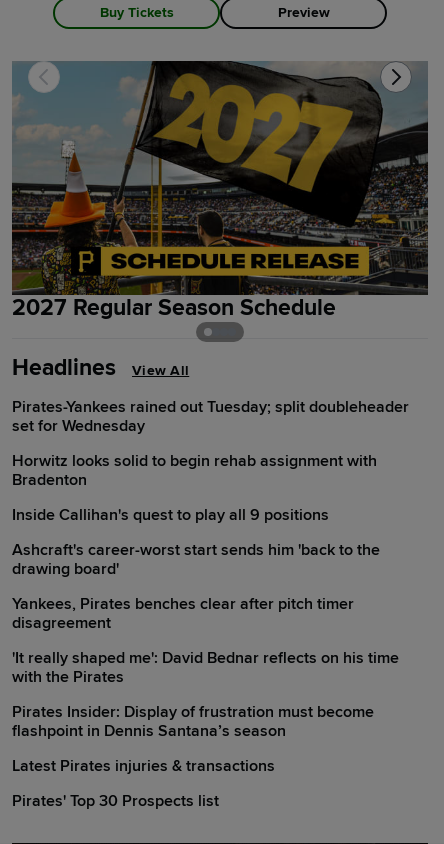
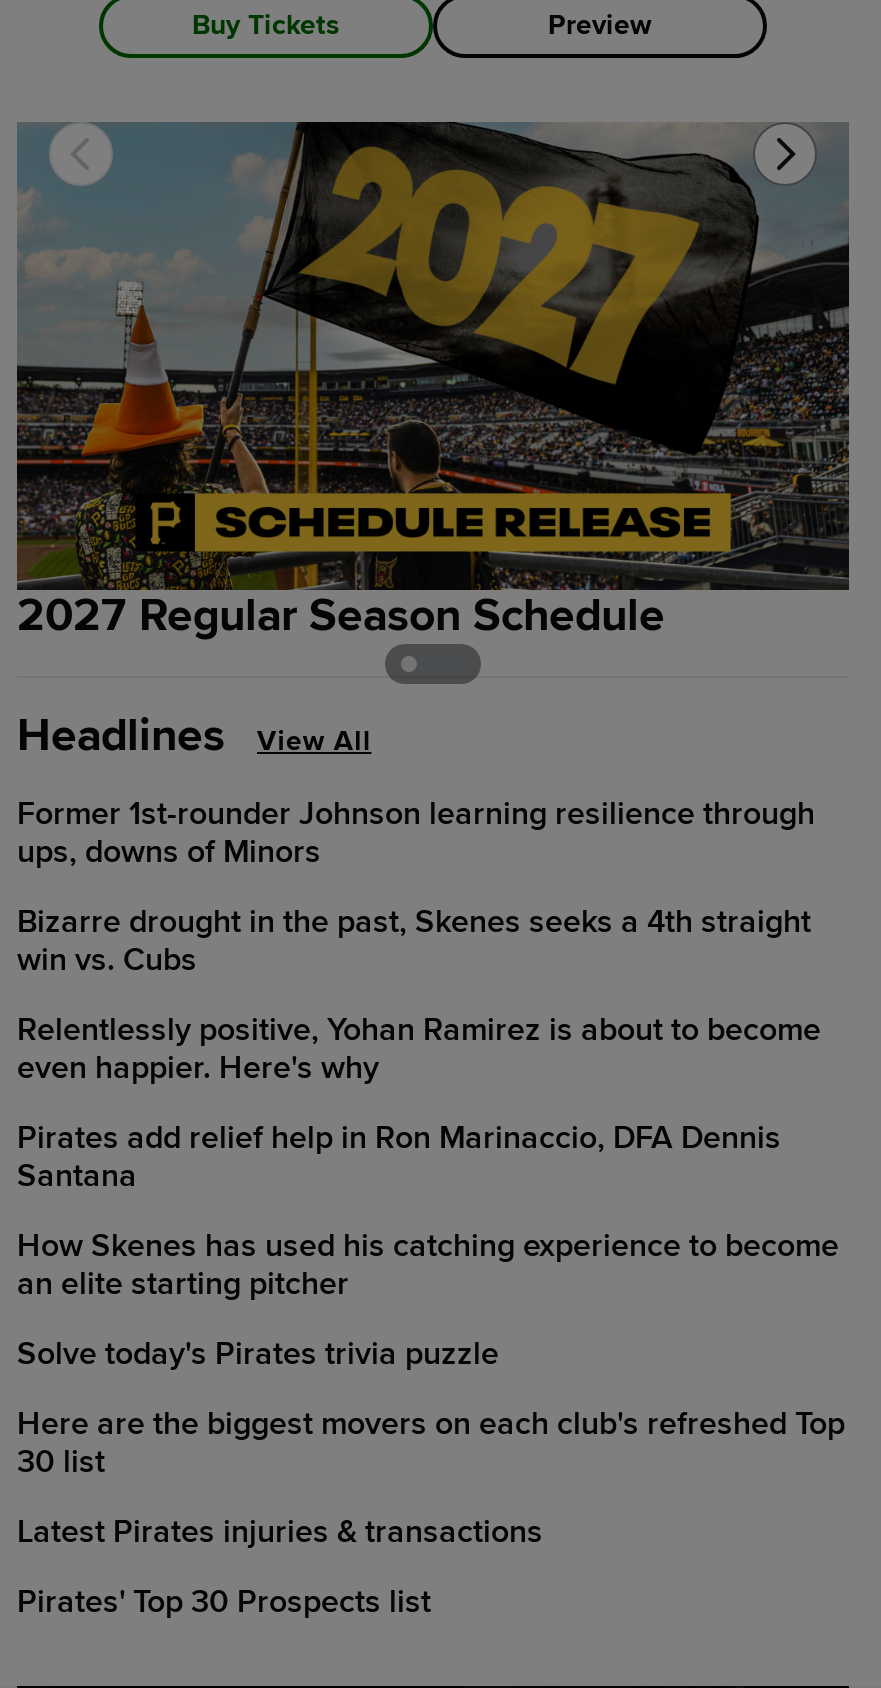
- Pirates-Yankees rained out Tuesday; split doubleheader
- set for Wednesday
+ Former 1st-rounder Johnson learning resilience through
+ ups, downs of Minors

- Horwitz looks solid to begin rehab assignment with
- Bradenton
+ Bizarre drought in the past, Skenes seeks a 4th straight
+ win vs. Cubs

- Inside Callihan's quest to play all 9 positions
+ Relentlessly positive, Yohan Ramirez is about to become
+ even happier. Here's why

- Ashcraft's career-worst start sends him 'back to the
- drawing board'
+ Pirates add relief help in Ron Marinaccio, DFA Dennis
+ Santana

- Yankees, Pirates benches clear after pitch timer
- disagreement
+ How Skenes has used his catching experience to become
+ an elite starting pitcher

- 'It really shaped me': David Bednar reflects on his time
- with the Pirates
+ Solve today's Pirates trivia puzzle

- Pirates Insider: Display of frustration must become
- flashpoint in Dennis Santana’s season
+ Here are the biggest movers on each club's refreshed Top
+ 30 list
